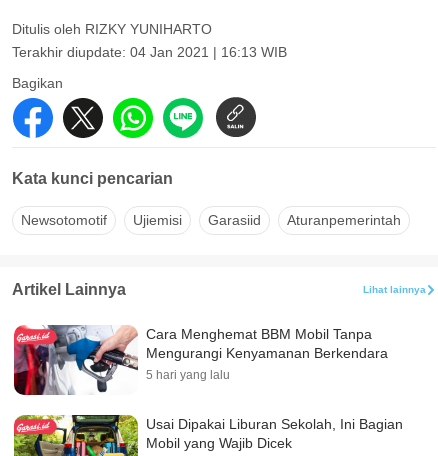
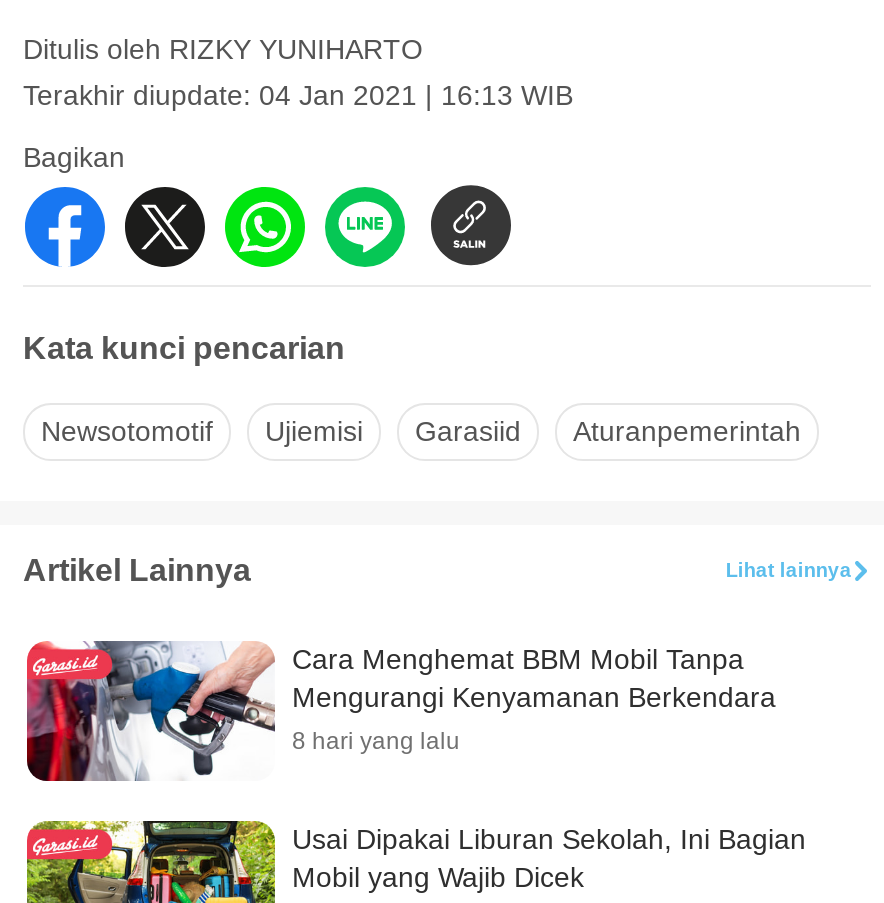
- 5 hari yang lalu
+ 8 hari yang lalu
